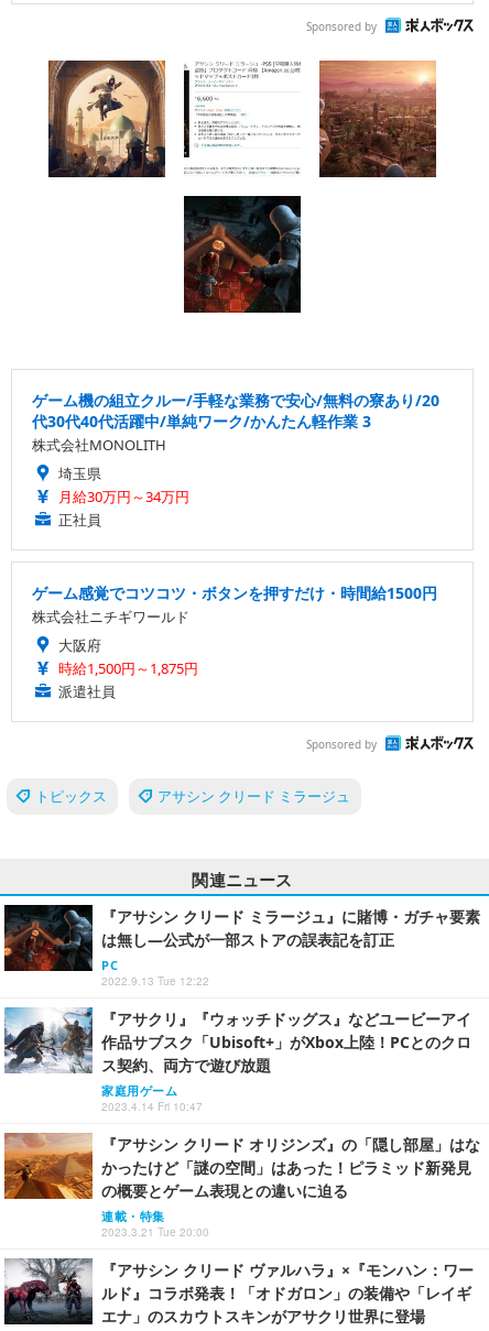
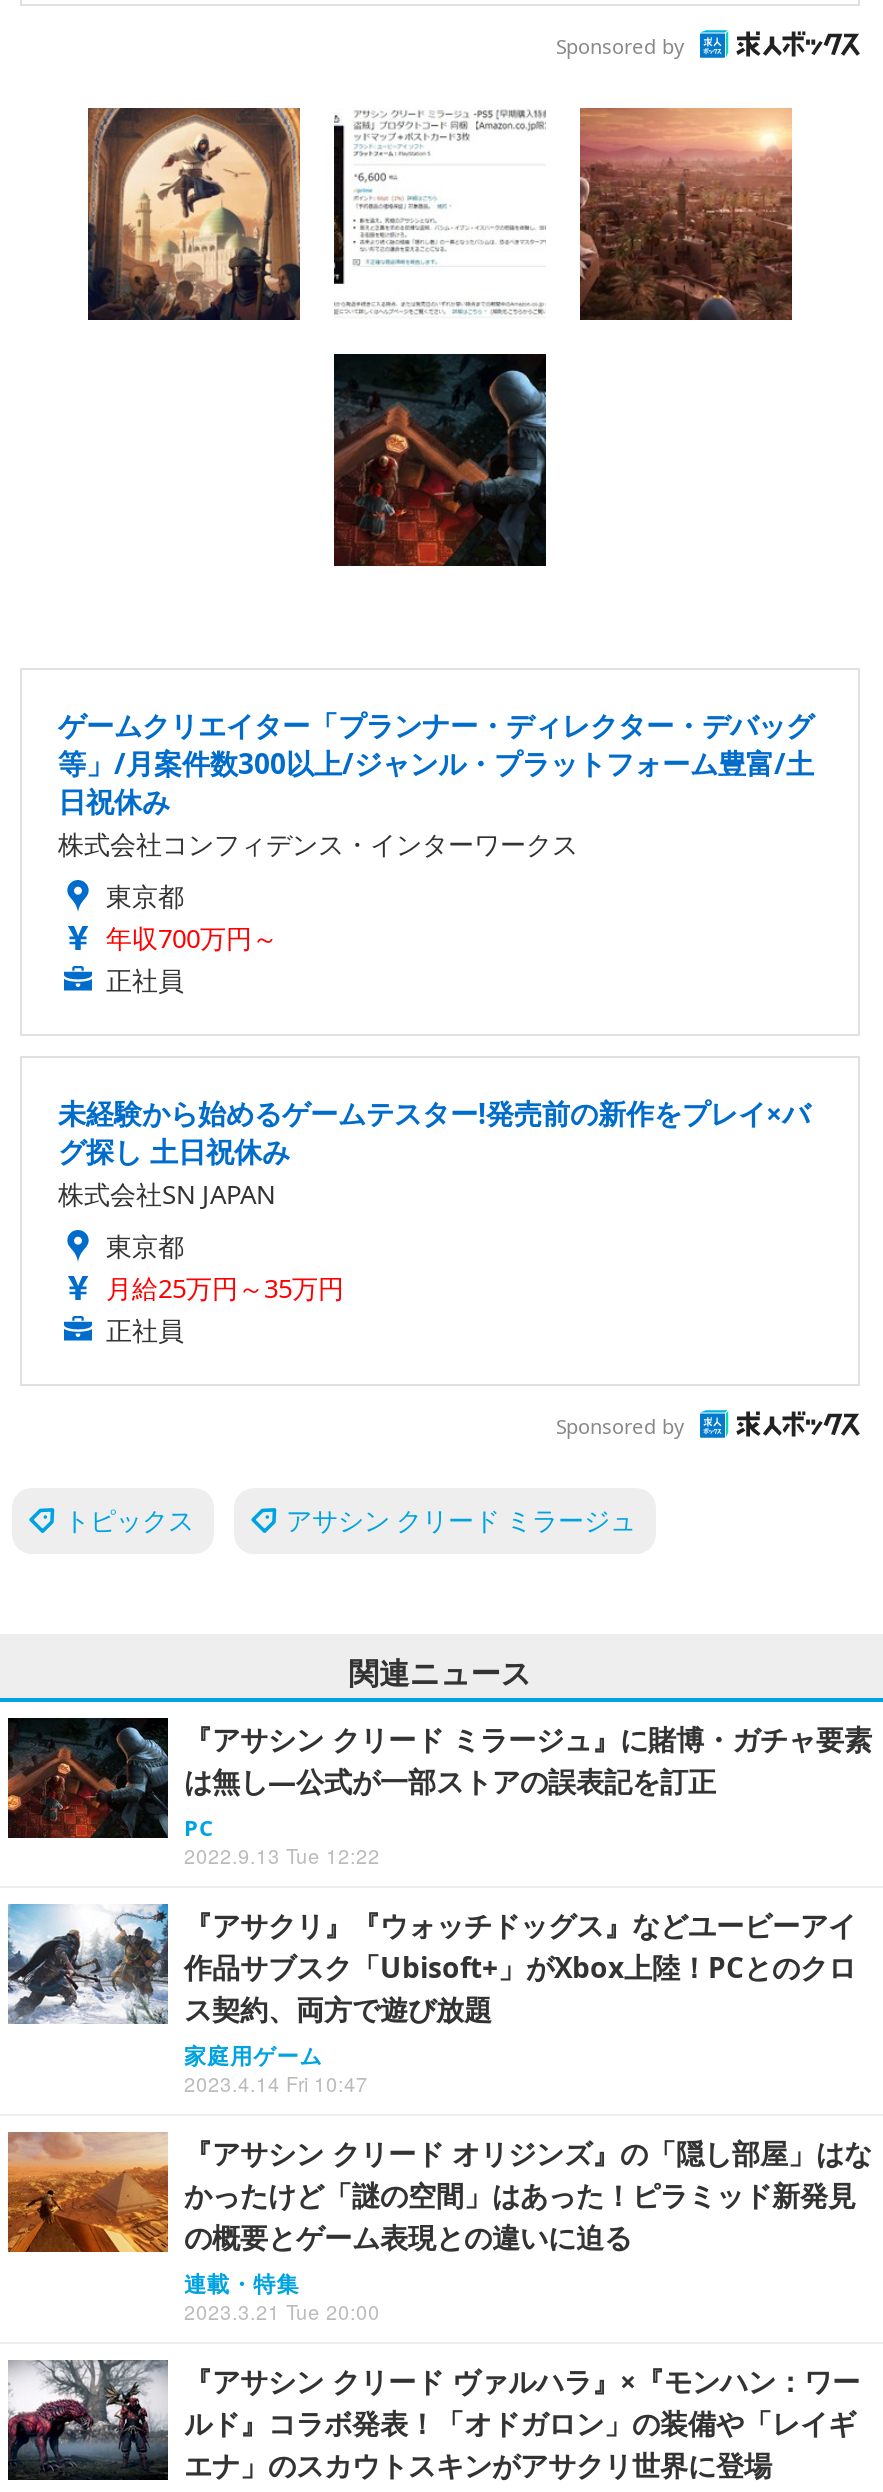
- ゲーム機の組立クルー/手軽な業務で安心/無料の寮あり/20
- 代30代40代活躍中/単純ワーク/かんたん軽作業 3
- 株式会社MONOLITH
- 埼玉県
- 月給30万円～34万円
+ ゲームクリエイター「プランナー・ディレクター・デバッグ
+ 等」/月案件数300以上/ジャンル・プラットフォーム豊富/土
+ 日祝休み
+ 株式会社コンフィデンス・インターワークス
+ 東京都
+ 年収700万円～

- ゲーム感覚でコツコツ・ボタンを押すだけ・時間給1500円
- 株式会社ニチギワールド
- 大阪府
- 時給1,500円～1,875円
- 派遣社員
+ 未経験から始めるゲームテスター!発売前の新作をプレイ×バ
+ グ探し 土日祝休み
+ 株式会社SN JAPAN
+ 東京都
+ 月給25万円～35万円
+ 正社員
